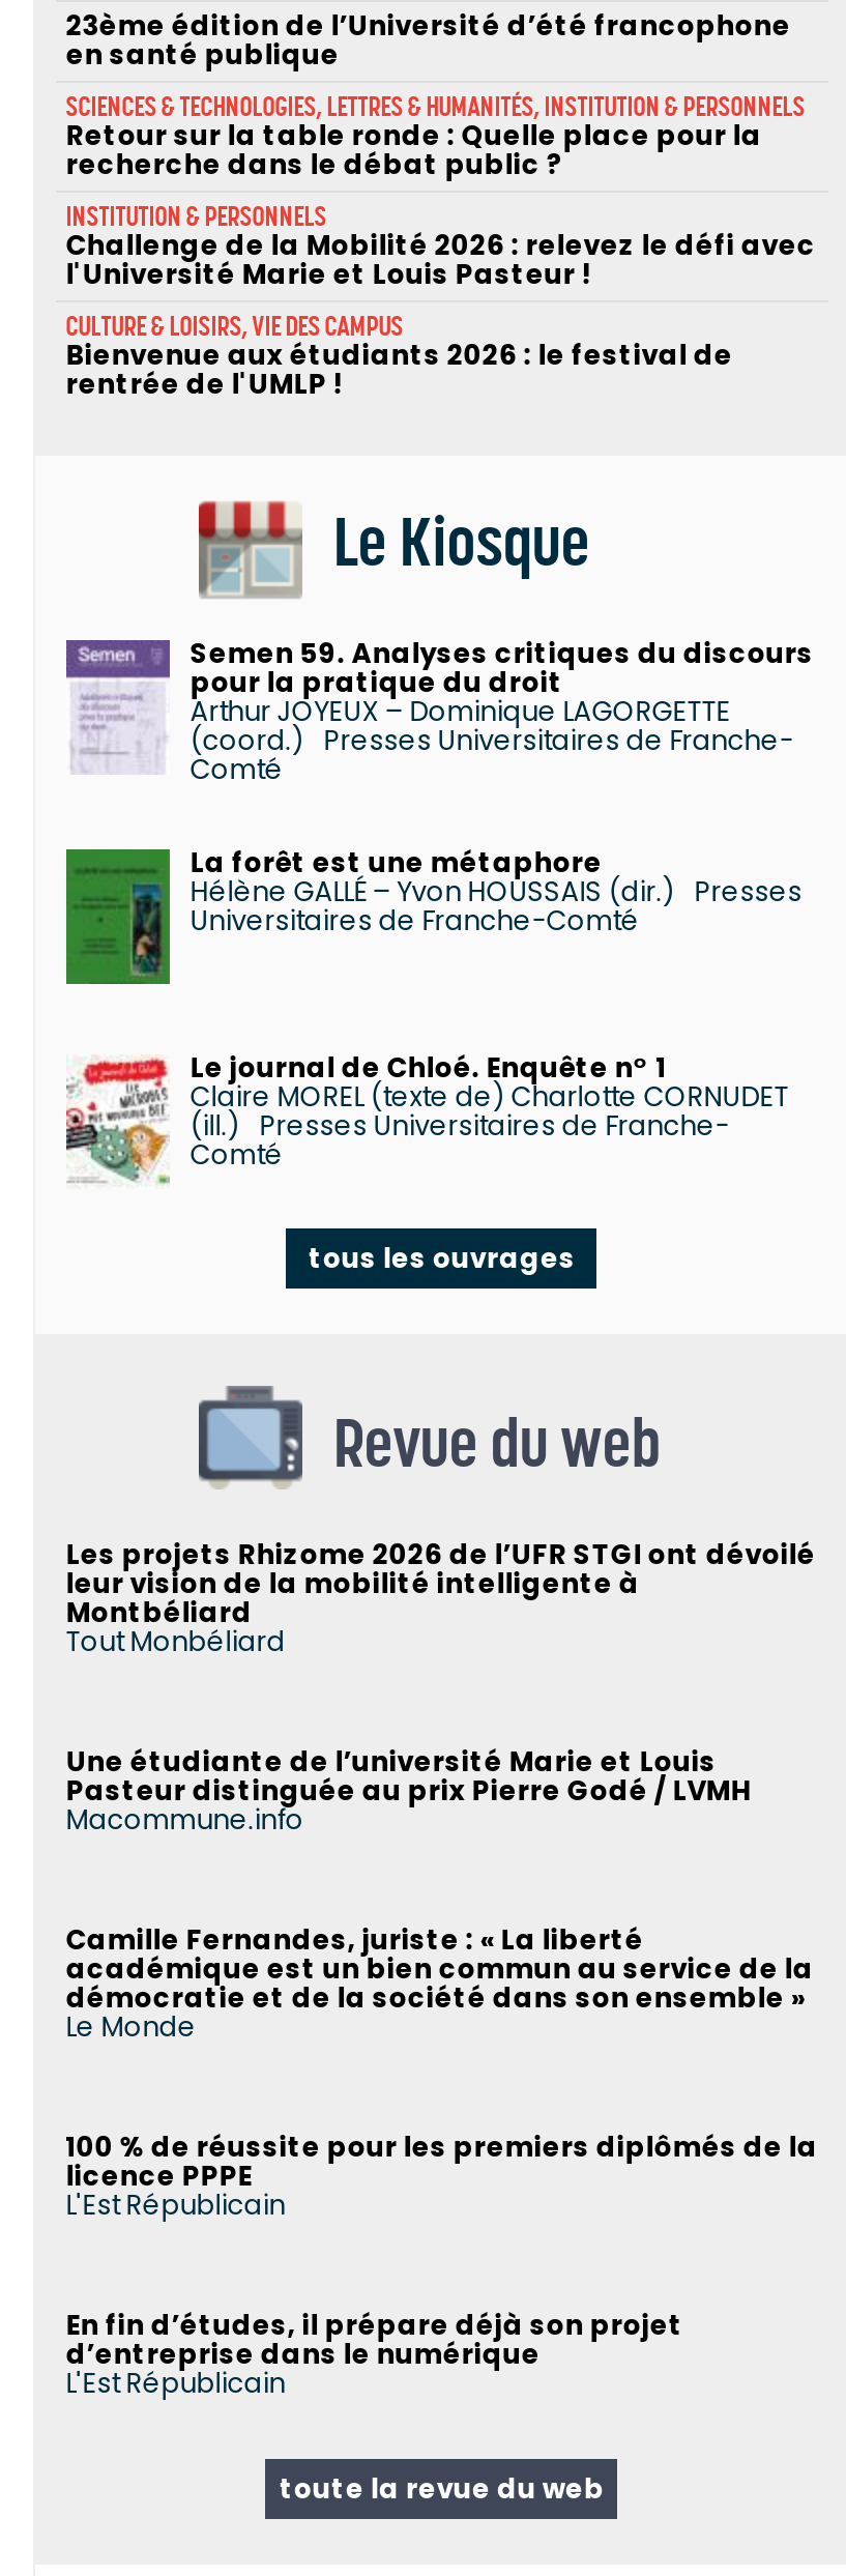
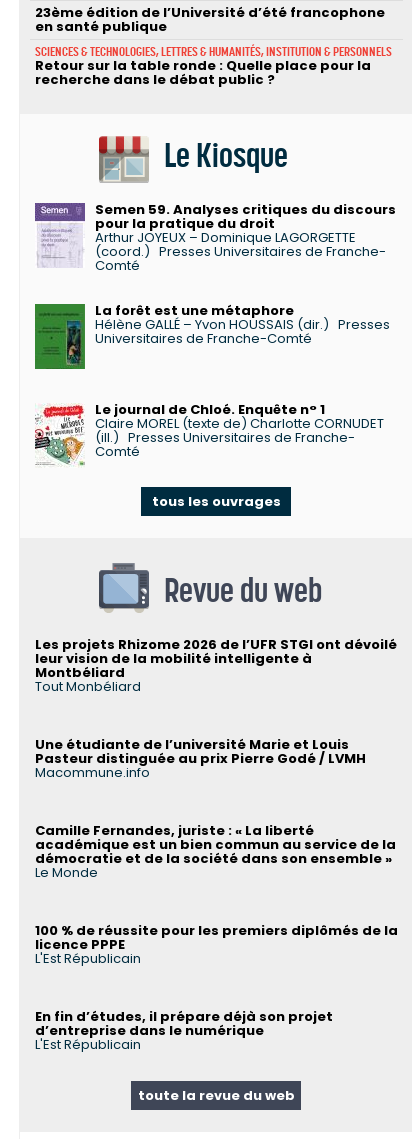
- INSTITUTION & PERSONNELS
- Challenge de la Mobilité 2026 : relevez le défi avec
- l'Université Marie et Louis Pasteur !
- CULTURE & LOISIRS, VIE DES CAMPUS
- Bienvenue aux étudiants 2026 : le festival de
- rentrée de l'UMLP !
